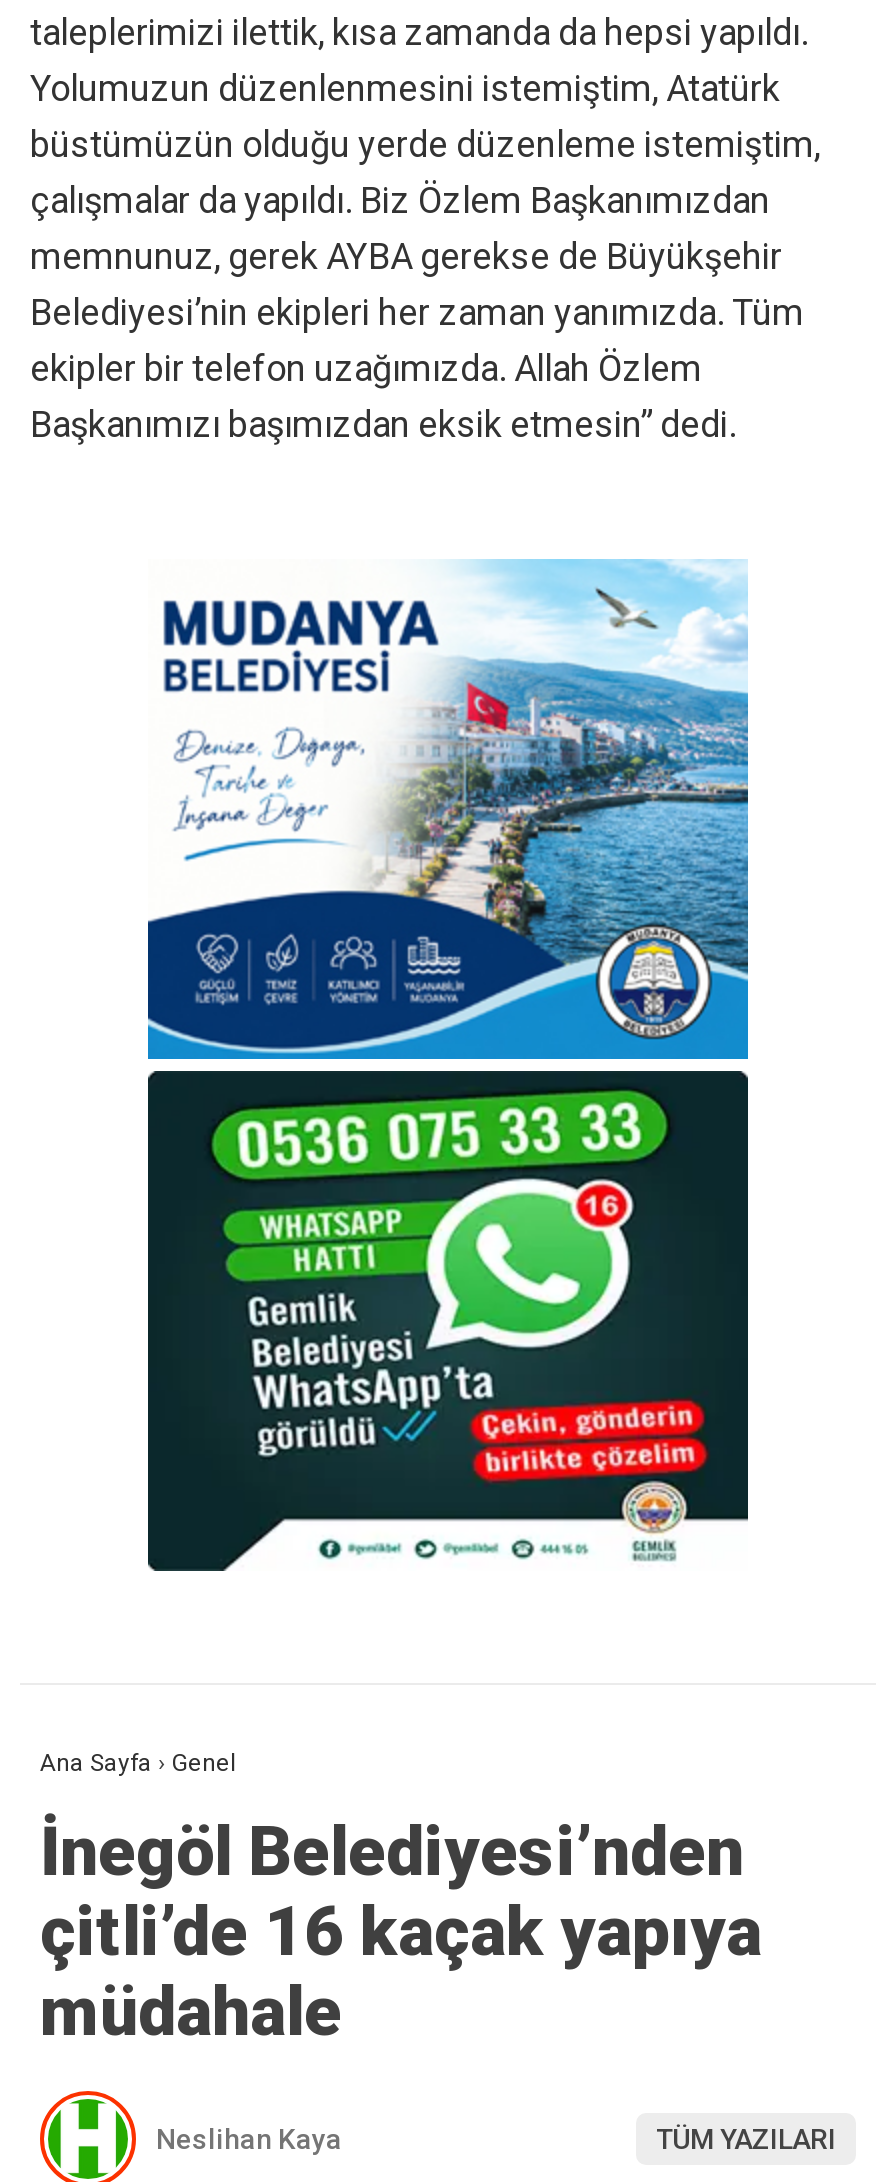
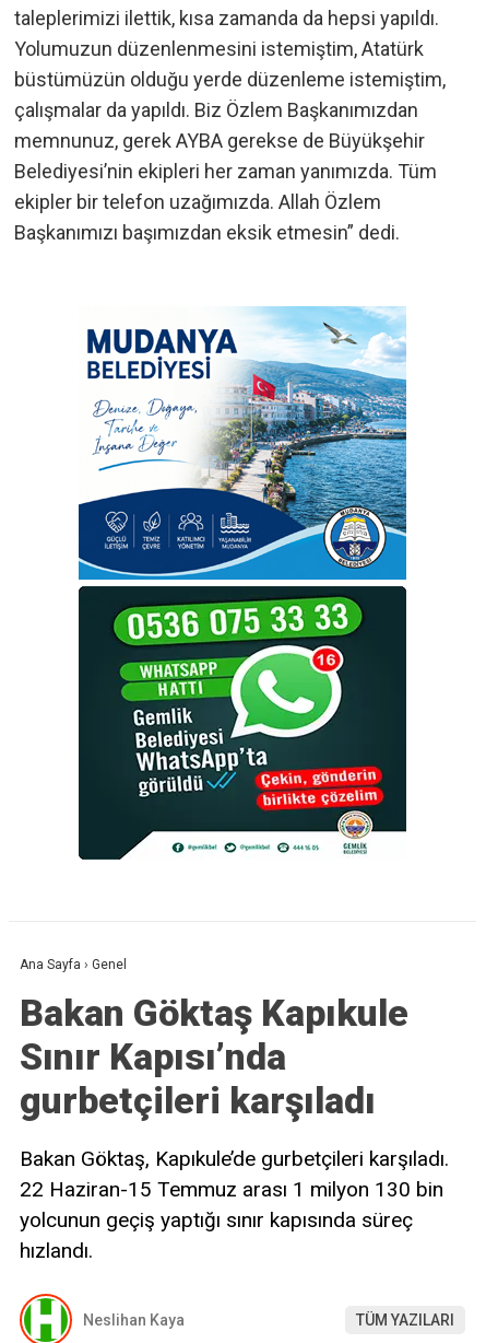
- İnegöl Belediyesi’nden
- çitli’de 16 kaçak yapıya
- müdahale
+ Bakan Göktaş Kapıkule
+ Sınır Kapısı’nda
+ gurbetçileri karşıladı
+ Bakan Göktaş, Kapıkule’de gurbetçileri karşıladı.
+ 22 Haziran-15 Temmuz arası 1 milyon 130 bin
+ yolcunun geçiş yaptığı sınır kapısında süreç
+ hızlandı.
